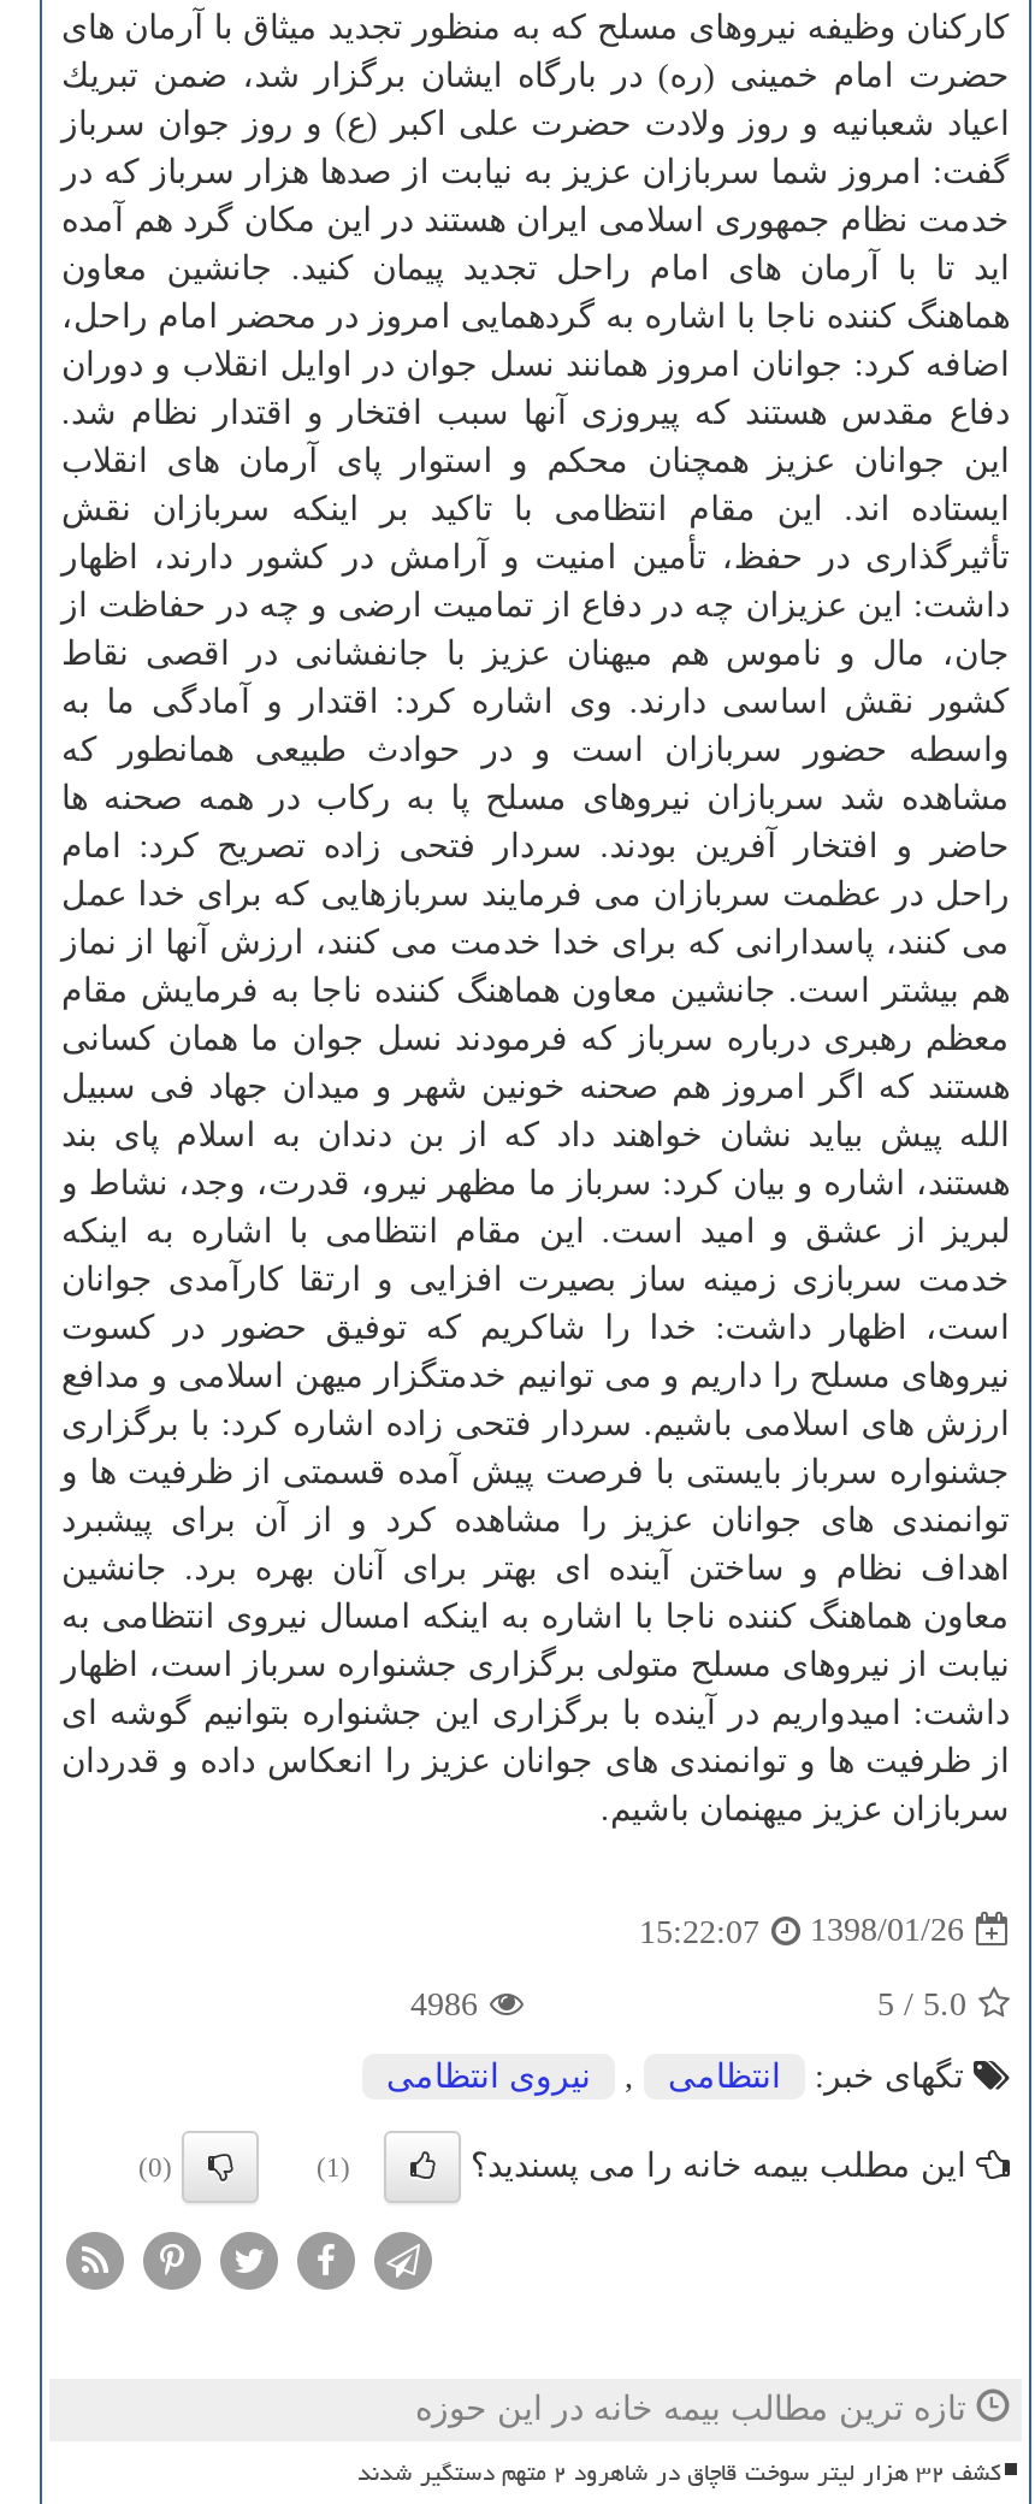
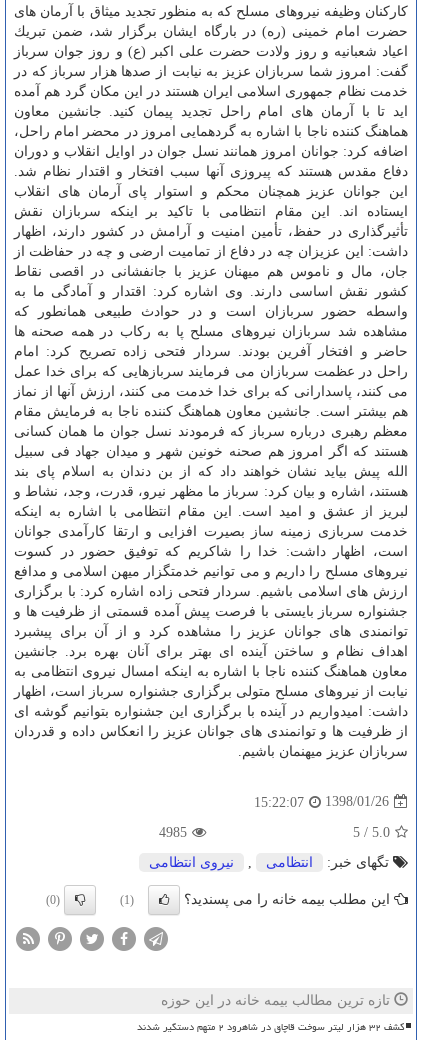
- 4986
+ 4985
